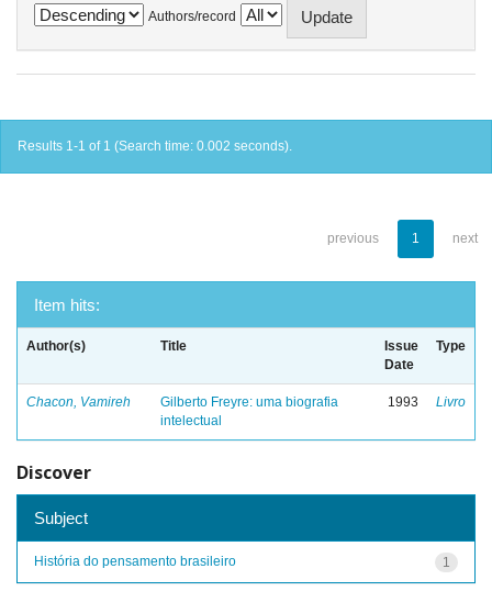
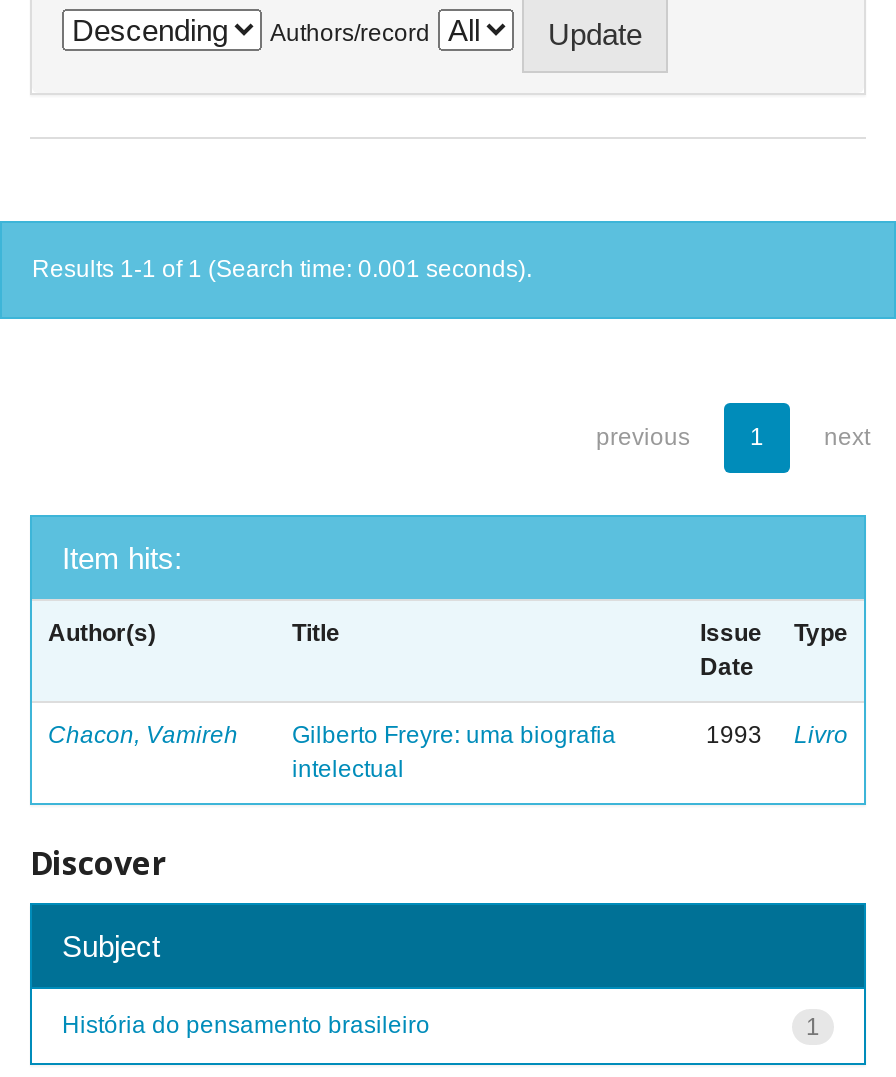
- Results 1-1 of 1 (Search time: 0.002 seconds).
+ Results 1-1 of 1 (Search time: 0.001 seconds).
